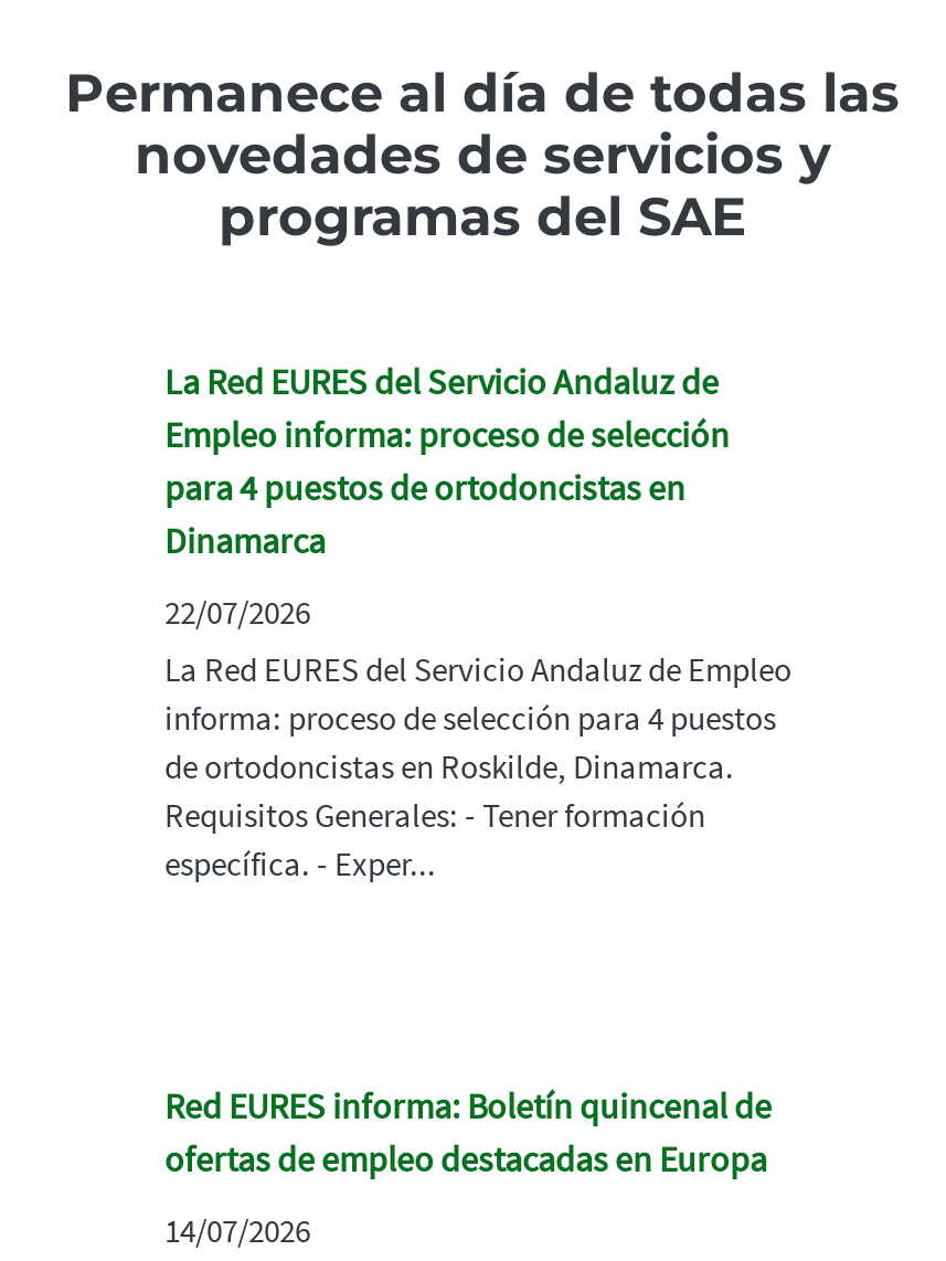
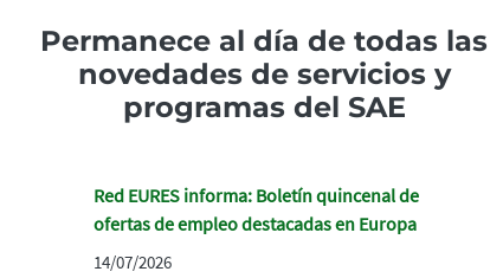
- La Red EURES del Servicio Andaluz de
- Empleo informa: proceso de selección
- para 4 puestos de ortodoncistas en
- Dinamarca
- 22/07/2026
- La Red EURES del Servicio Andaluz de Empleo
- informa: proceso de selección para 4 puestos
- de ortodoncistas en Roskilde, Dinamarca.
- Requisitos Generales: - Tener formación
- específica. - Exper...
